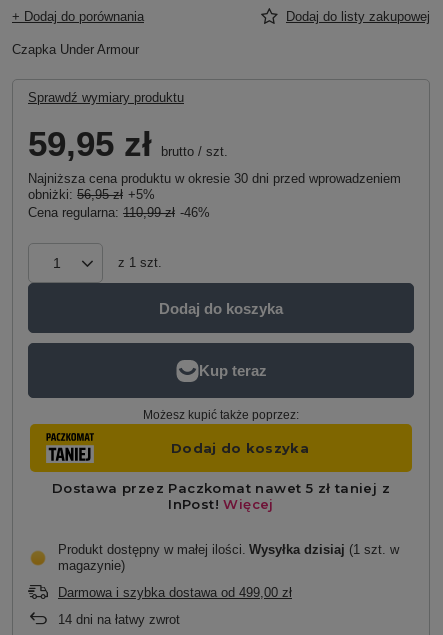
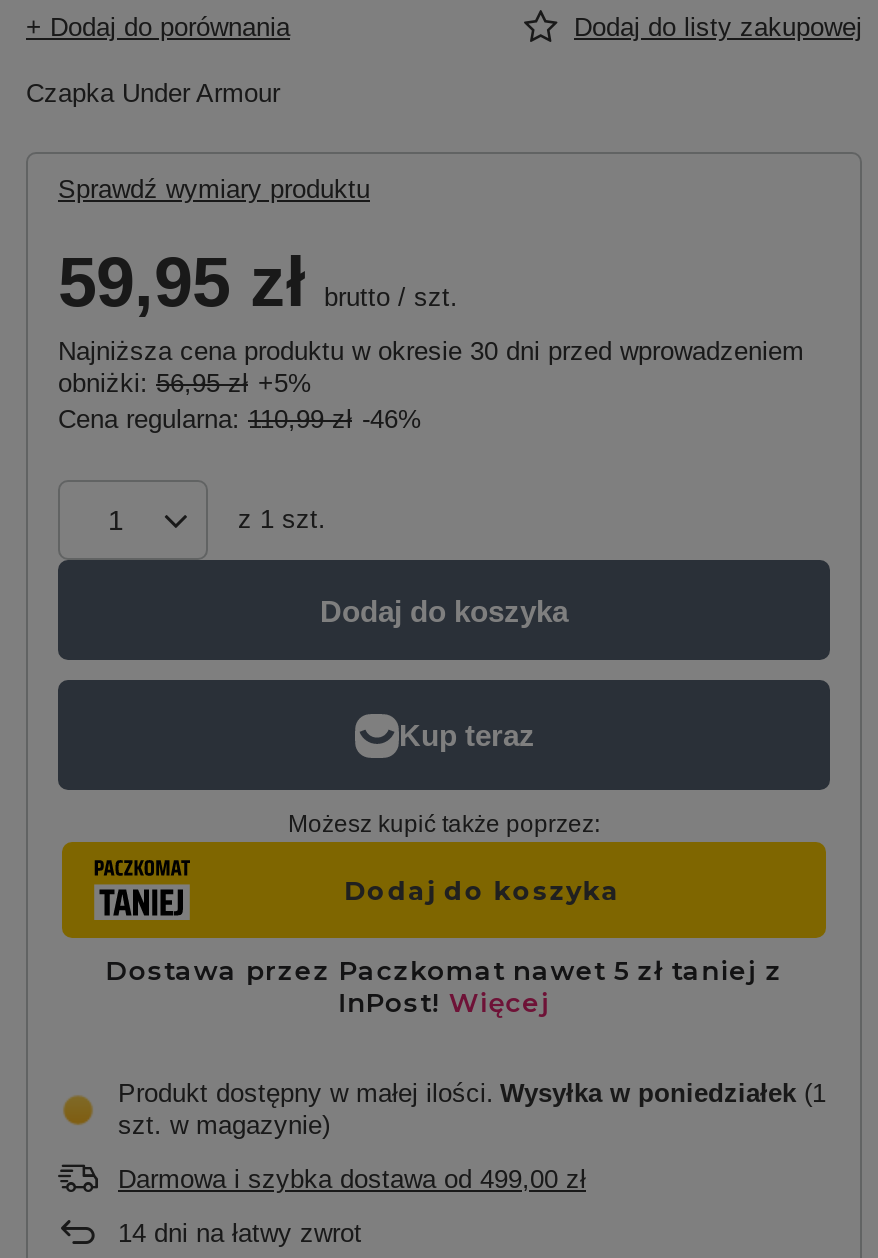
- Produkt dostępny w małej ilości Wysyłka dzisiaj (1 szt. w
- magazynie)
+ Produkt dostępny w małej ilości Wysyłka w poniedziałek (1
+ szt. w magazynie)
